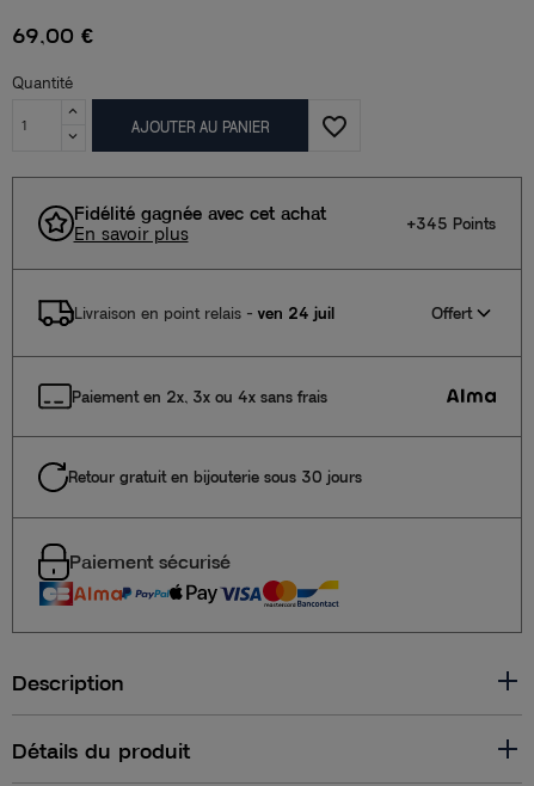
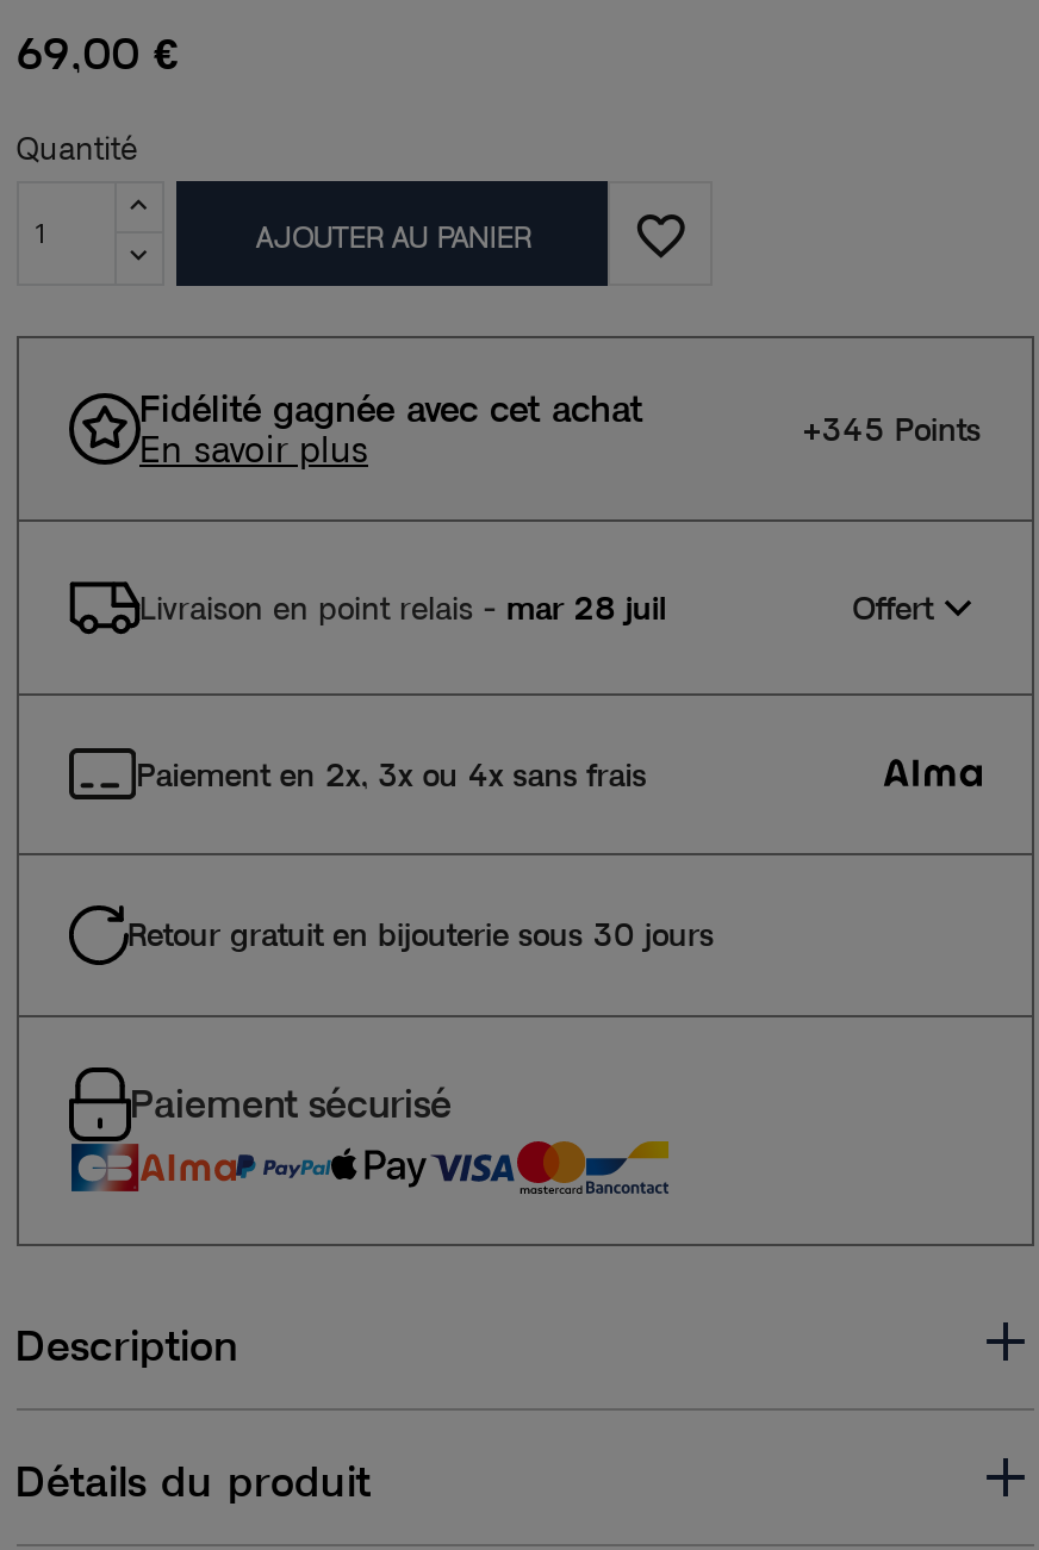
- Livraison en point relais - ven 24 juil
+ Livraison en point relais - mar 28 juil
